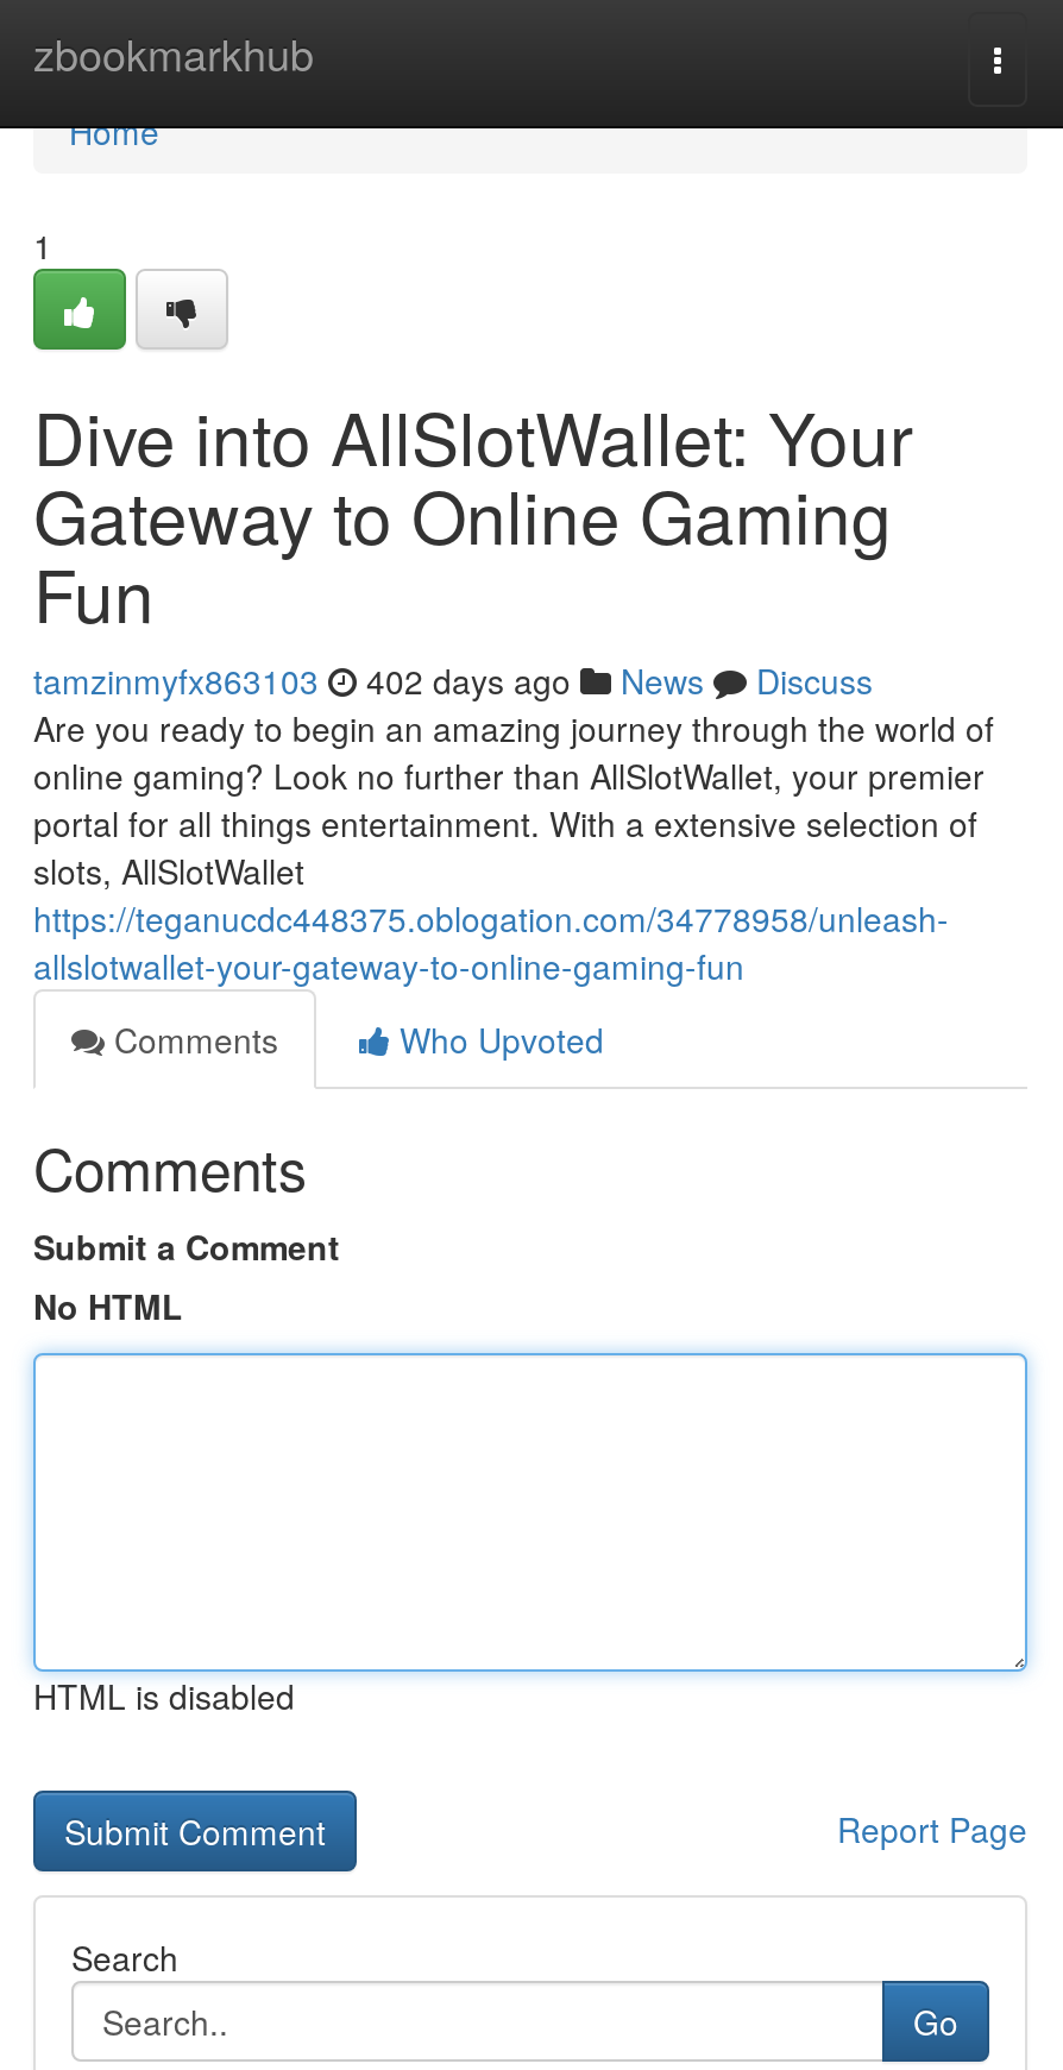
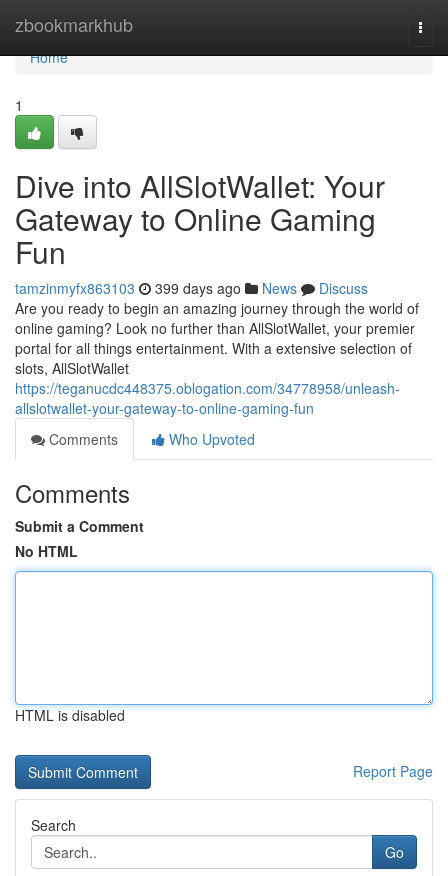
- tamzinmyfx863103 402 days ago News Discuss
+ tamzinmyfx863103 399 days ago News Discuss
